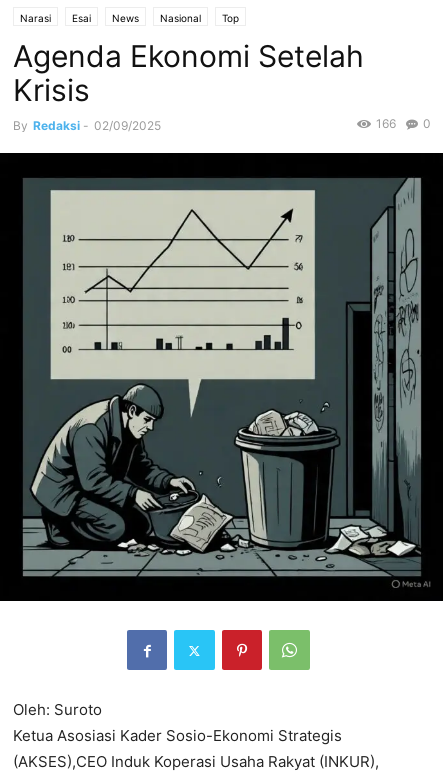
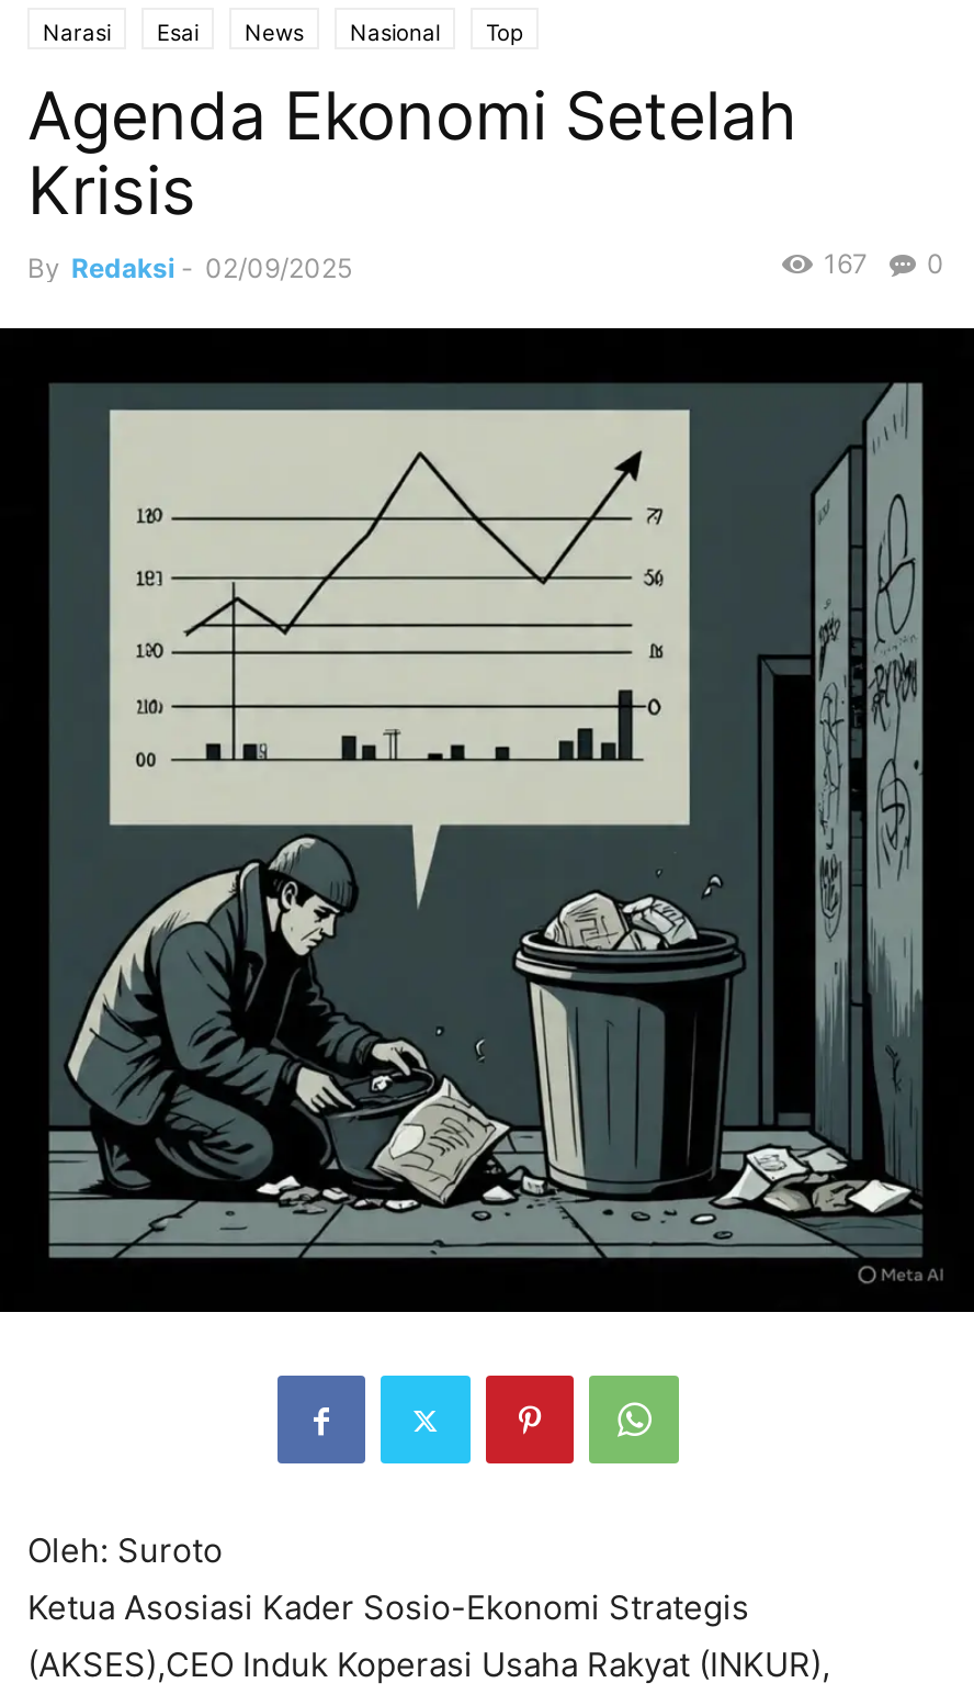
- 166 0
+ 167 0
